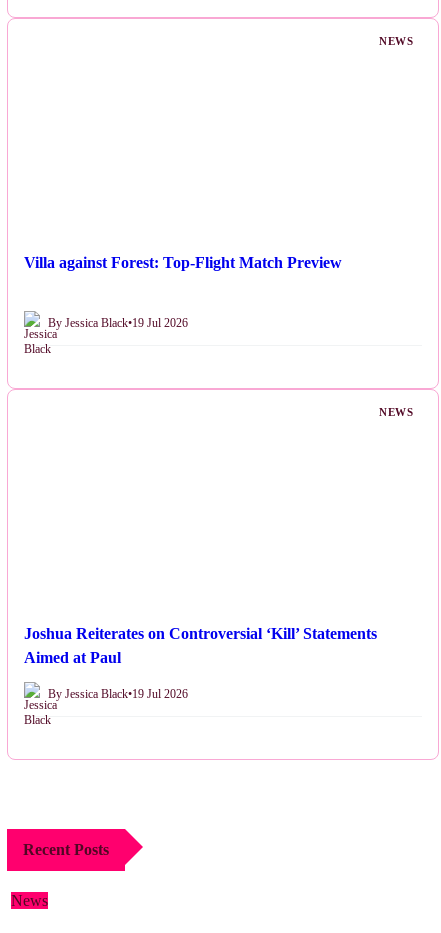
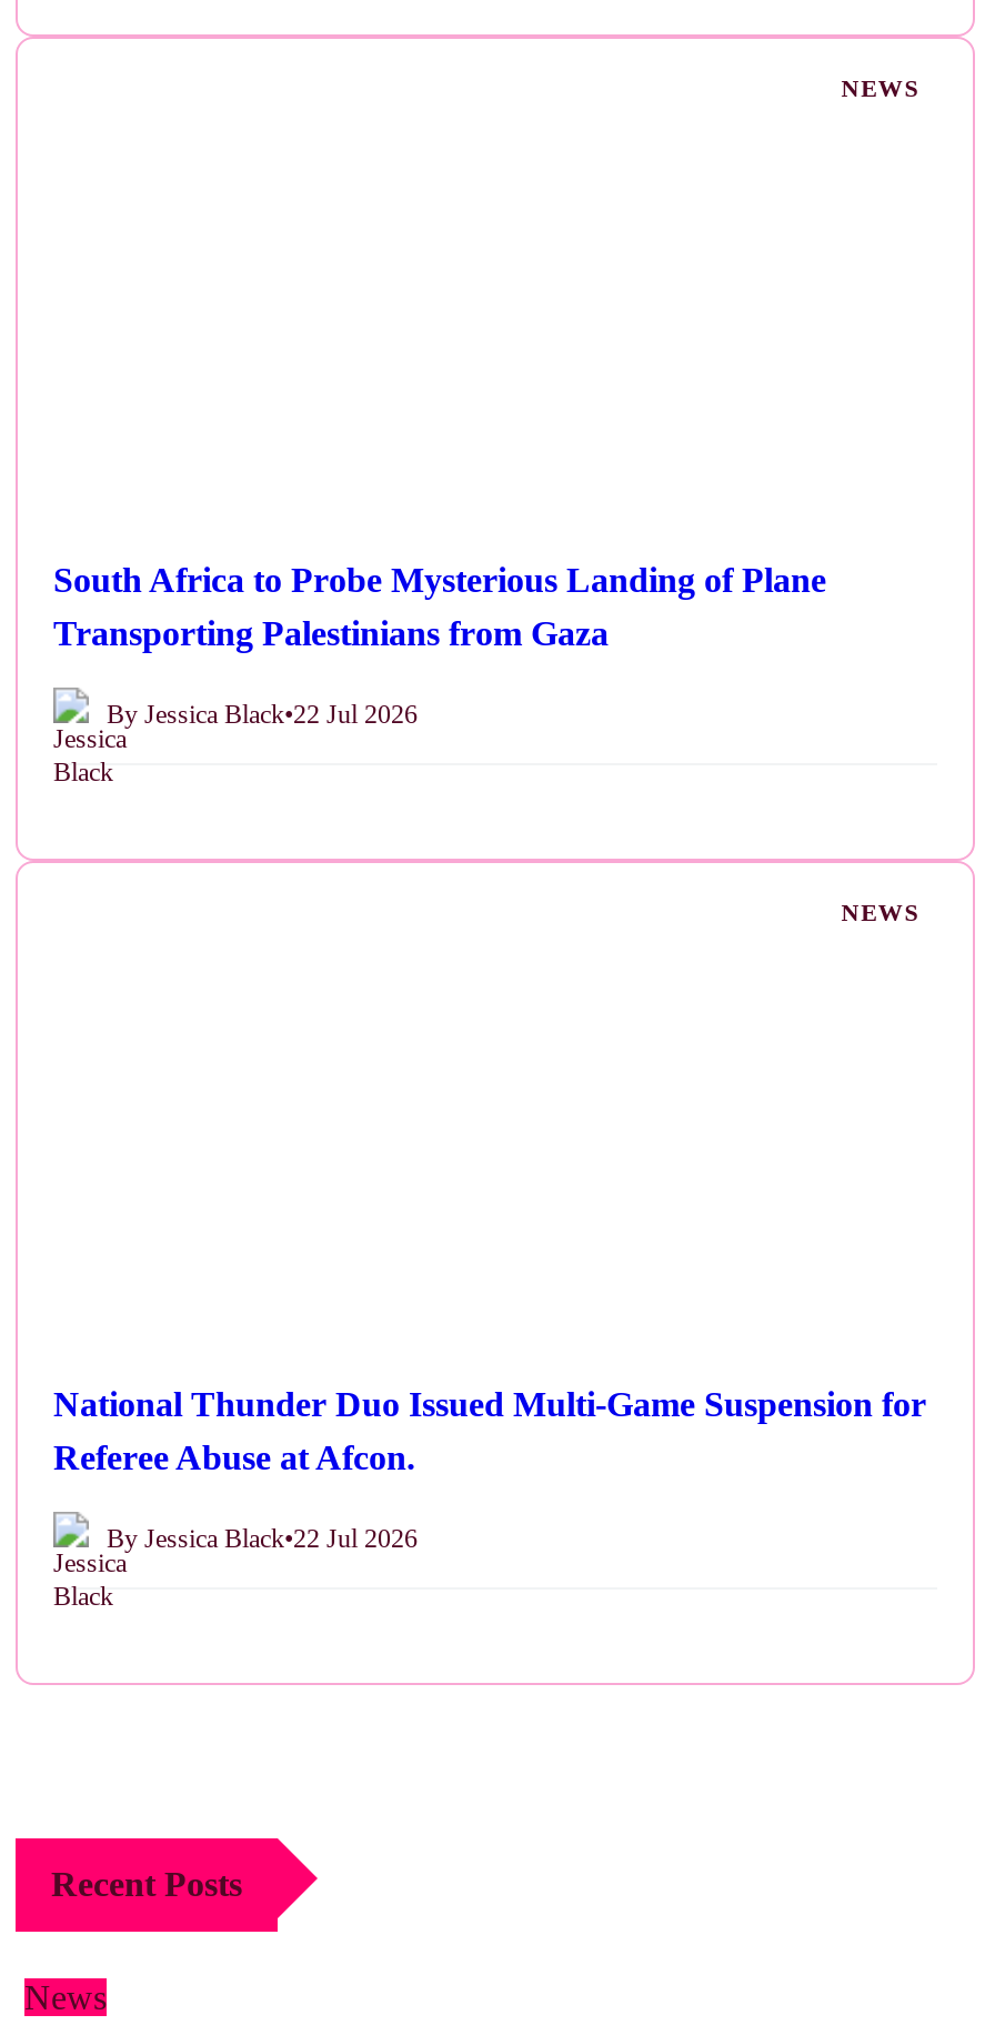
- Villa against Forest: Top-Flight Match Preview
+ South Africa to Probe Mysterious Landing of Plane
+ Transporting Palestinians from Gaza

- By Jessica Black•19 Jul 2026
+ By Jessica Black•22 Jul 2026

- Joshua Reiterates on Controversial ‘Kill’ Statements
- Aimed at Paul
+ National Thunder Duo Issued Multi-Game Suspension for
+ Referee Abuse at Afcon.

- By Jessica Black•19 Jul 2026
+ By Jessica Black•22 Jul 2026
